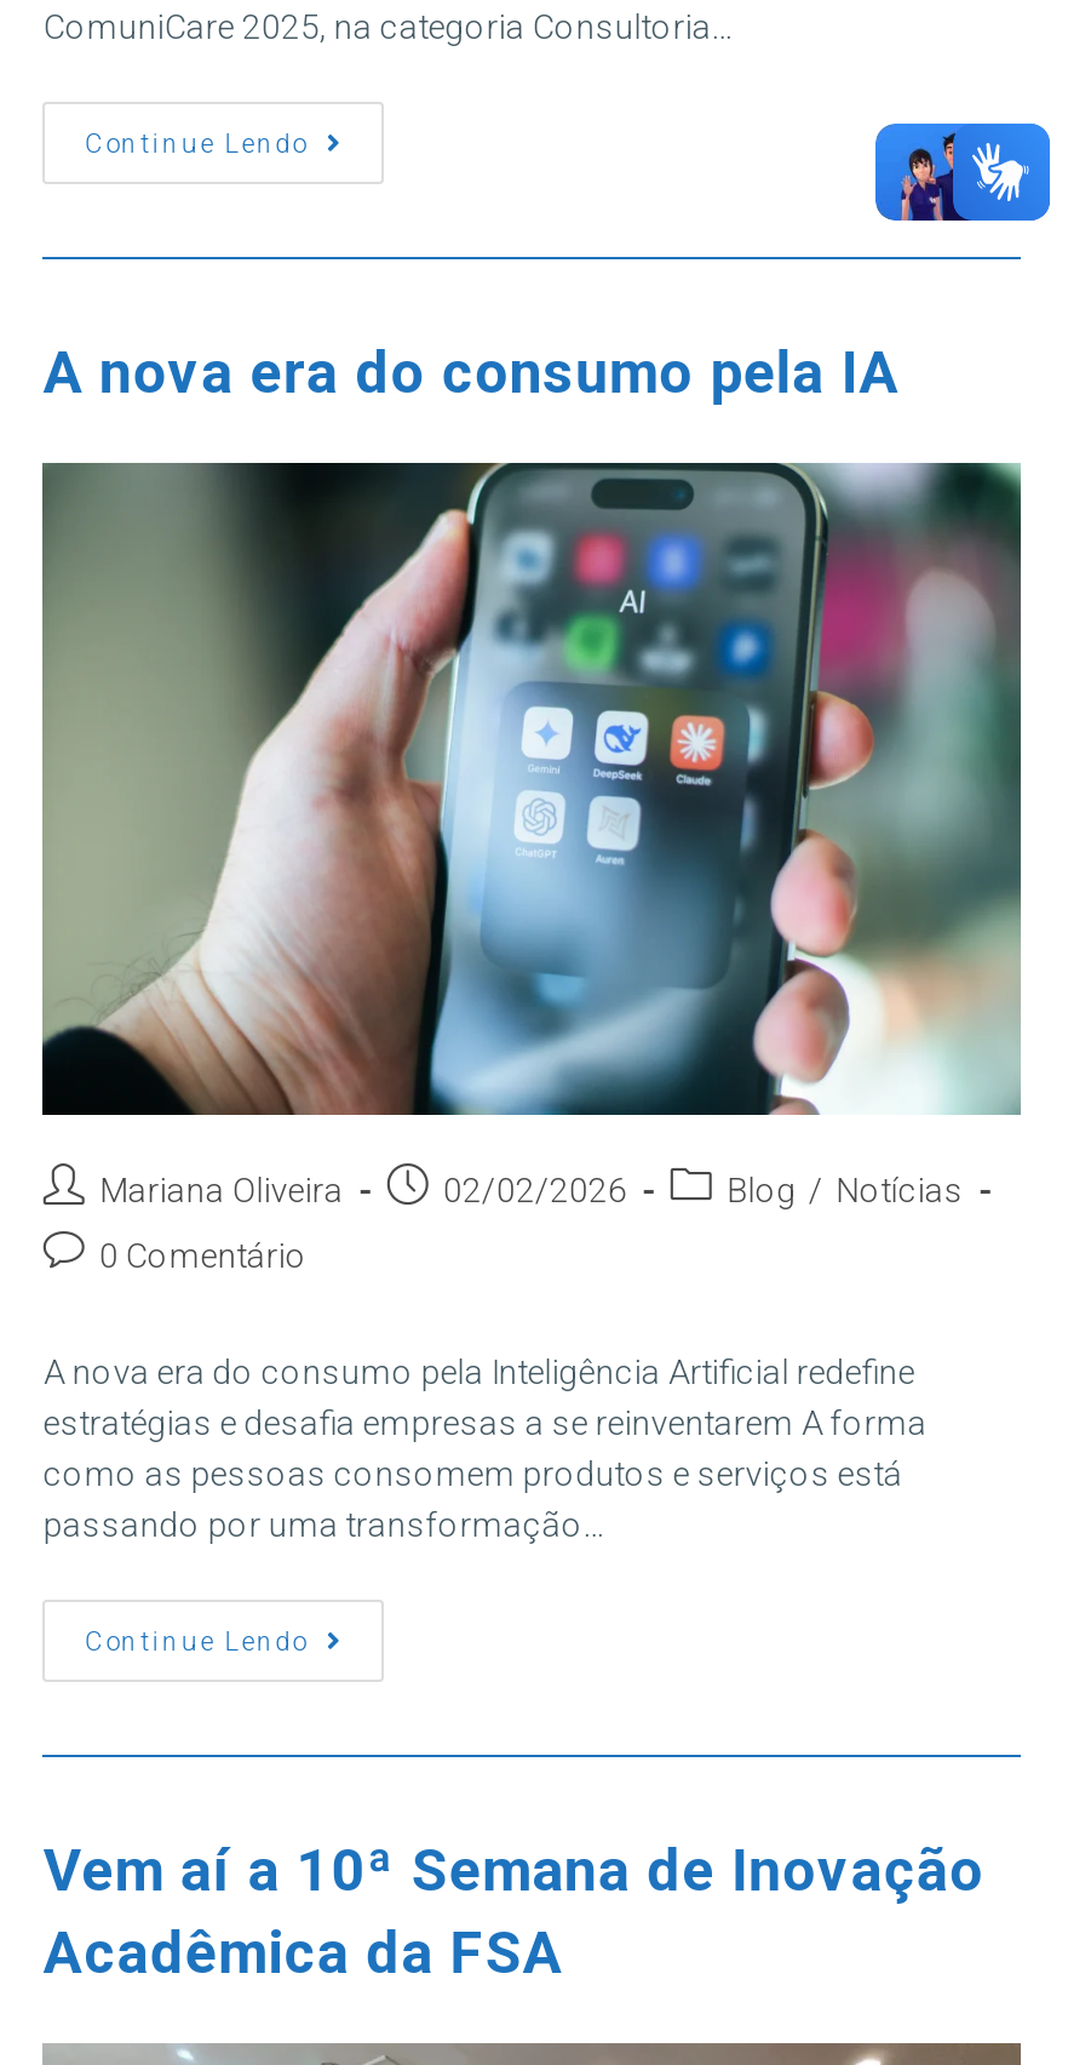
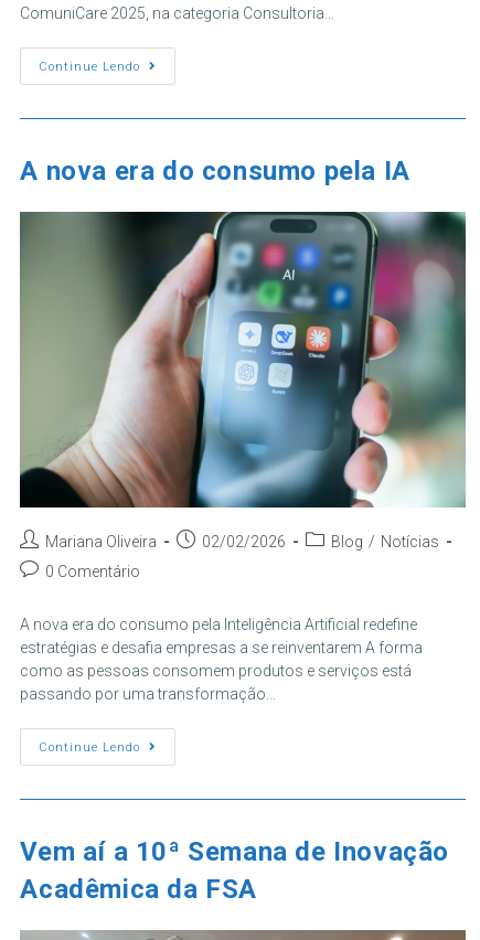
- [image]
